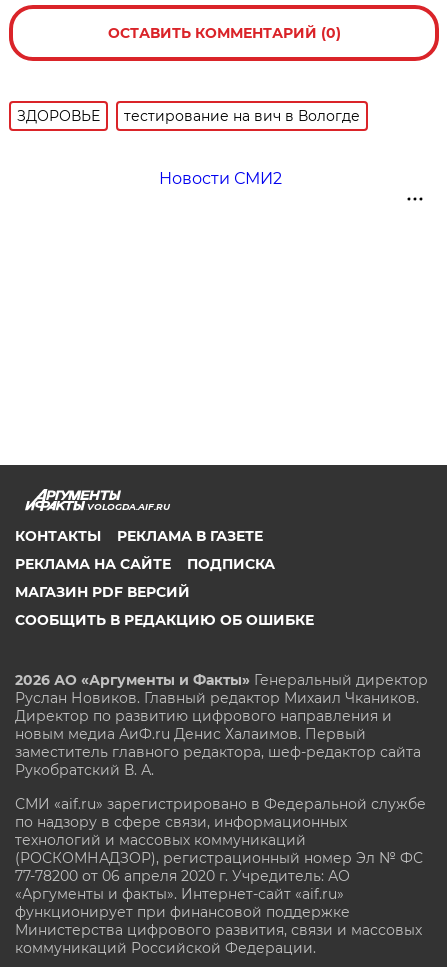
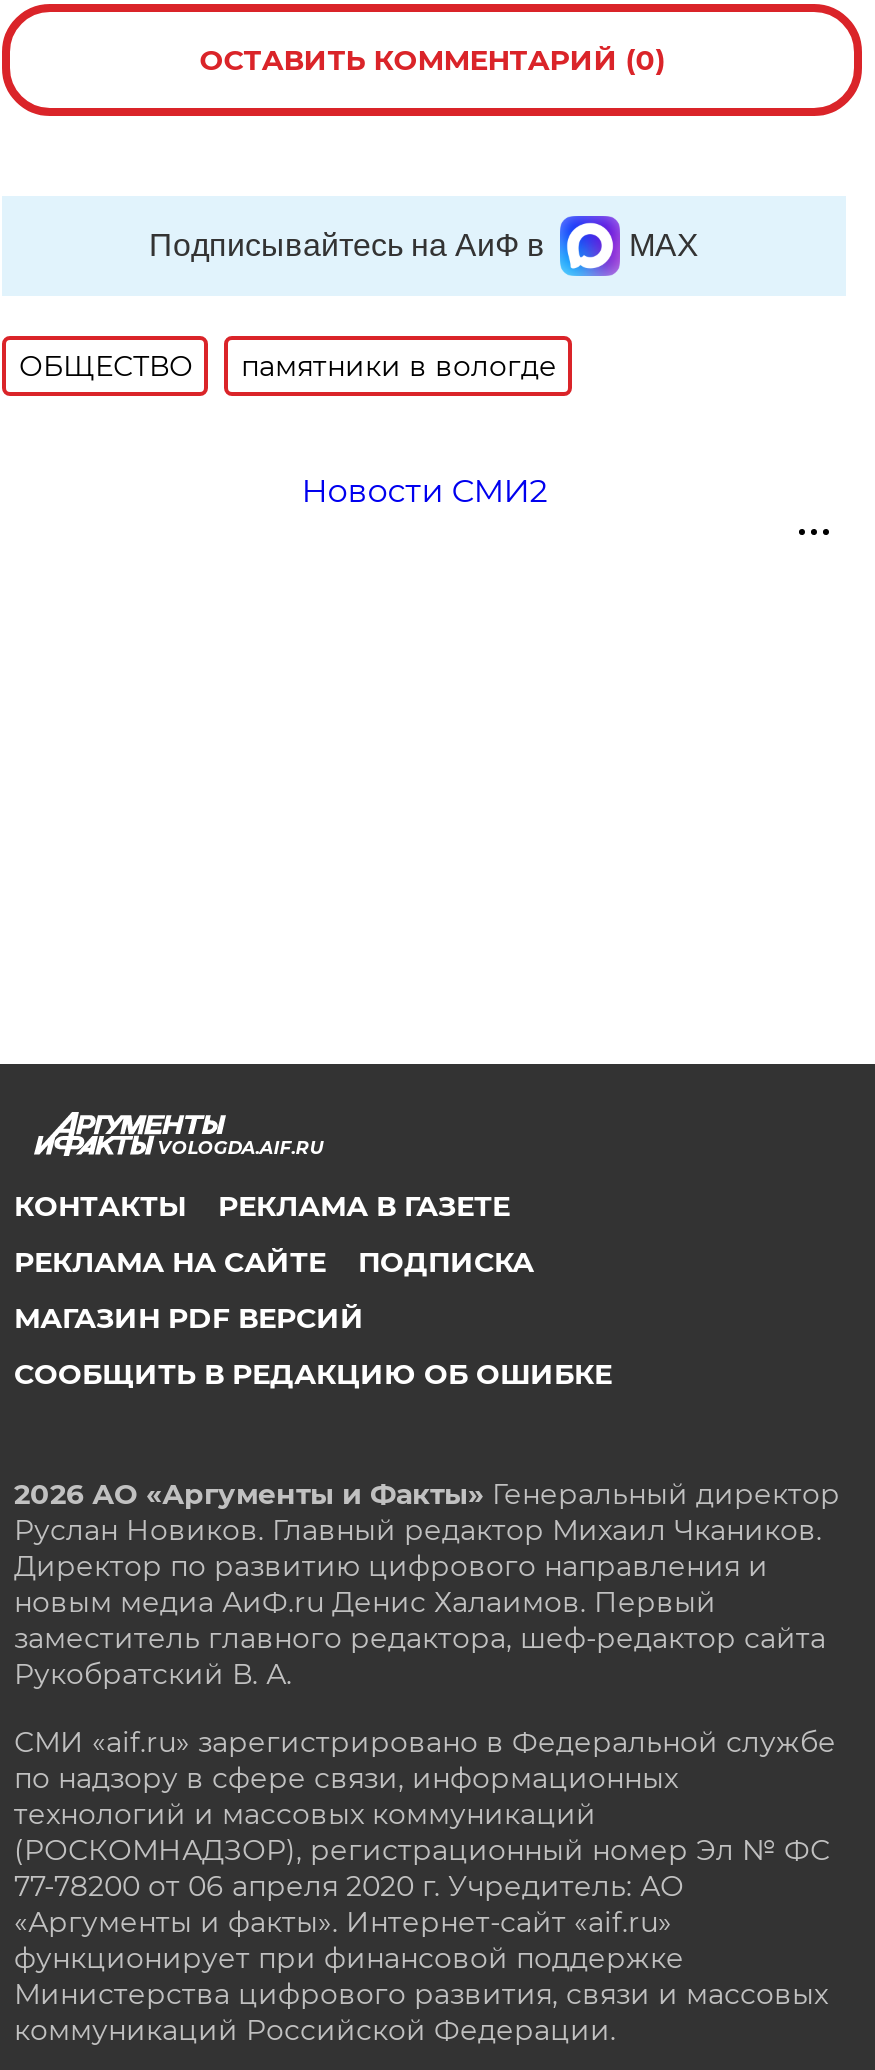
- ЗДОРОВЬЕ
- тестирование на вич в Вологде
+ Подписывайтесь на АиФ в
+ MAX
+ ОБЩЕСТВО
+ памятники в вологде
